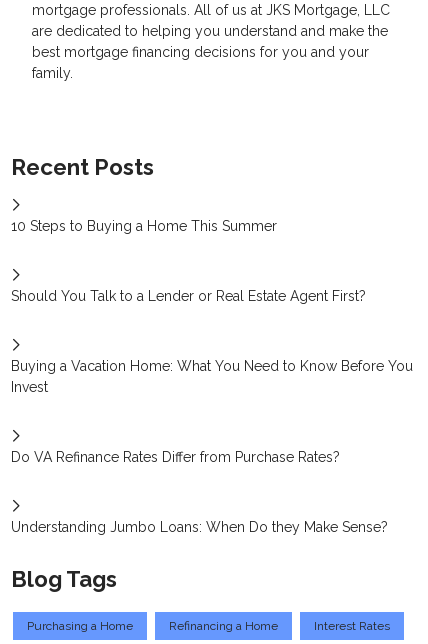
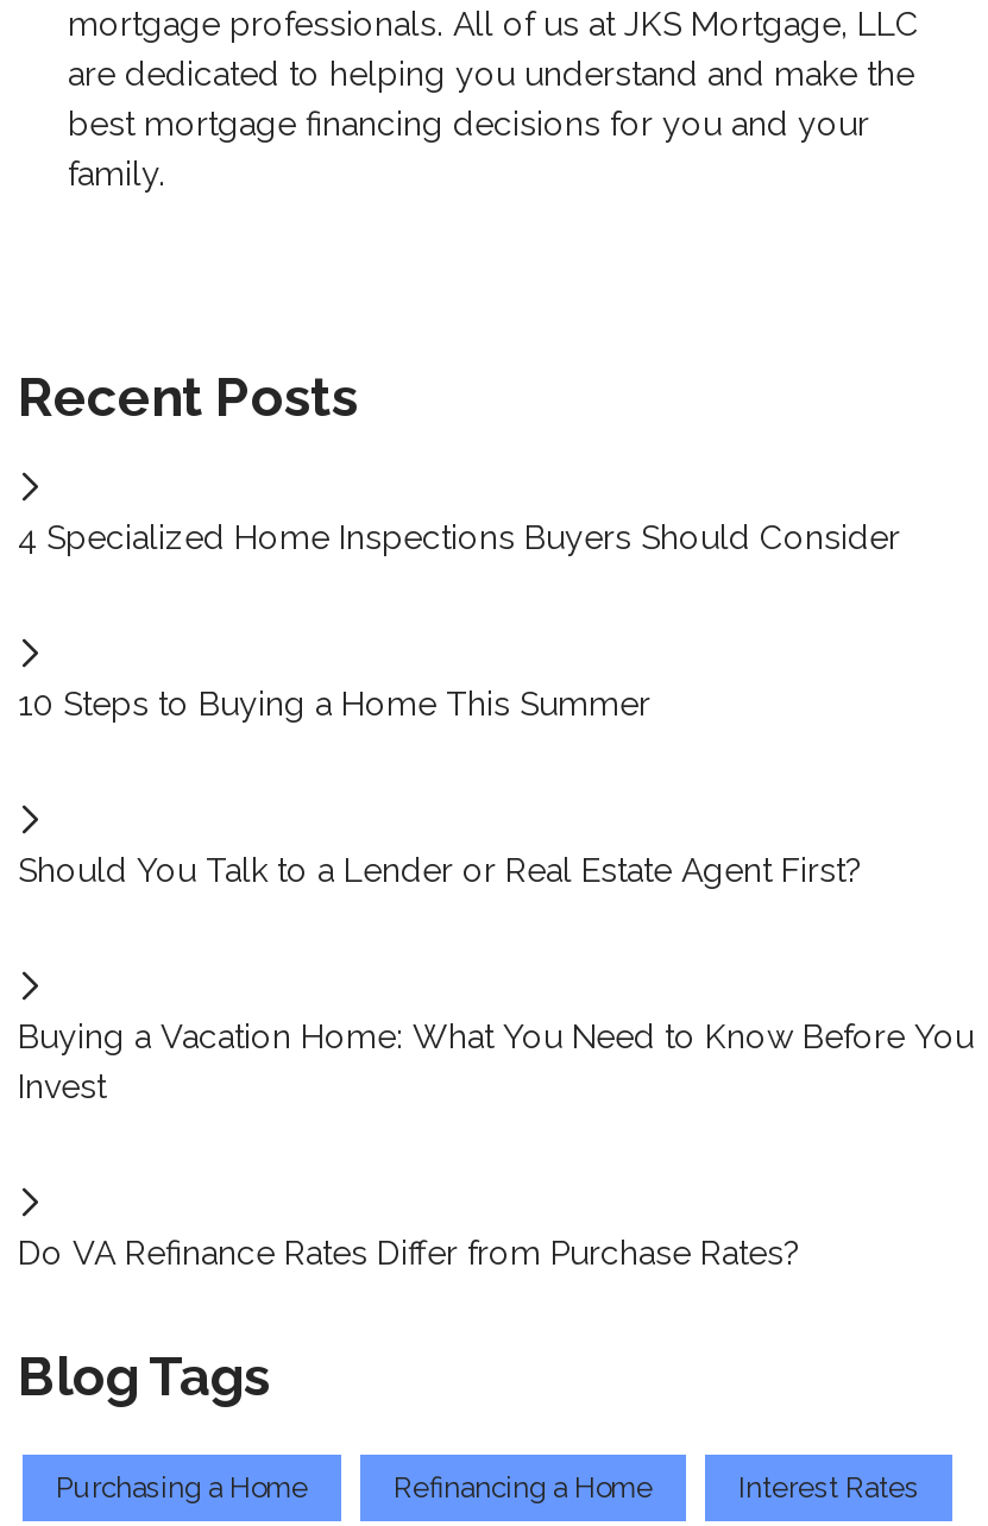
+ 4 Specialized Home Inspections Buyers Should Consider

moved down: 10 Steps to Buying a Home This Summer | Should You Talk to a Lender or Real Estate Agent First? | Buying a Vacation Home: What You Need to Know Before You | Invest | Do VA Refinance Rates Differ from Purchase Rates?

- Understanding Jumbo Loans: When Do they Make Sense?
